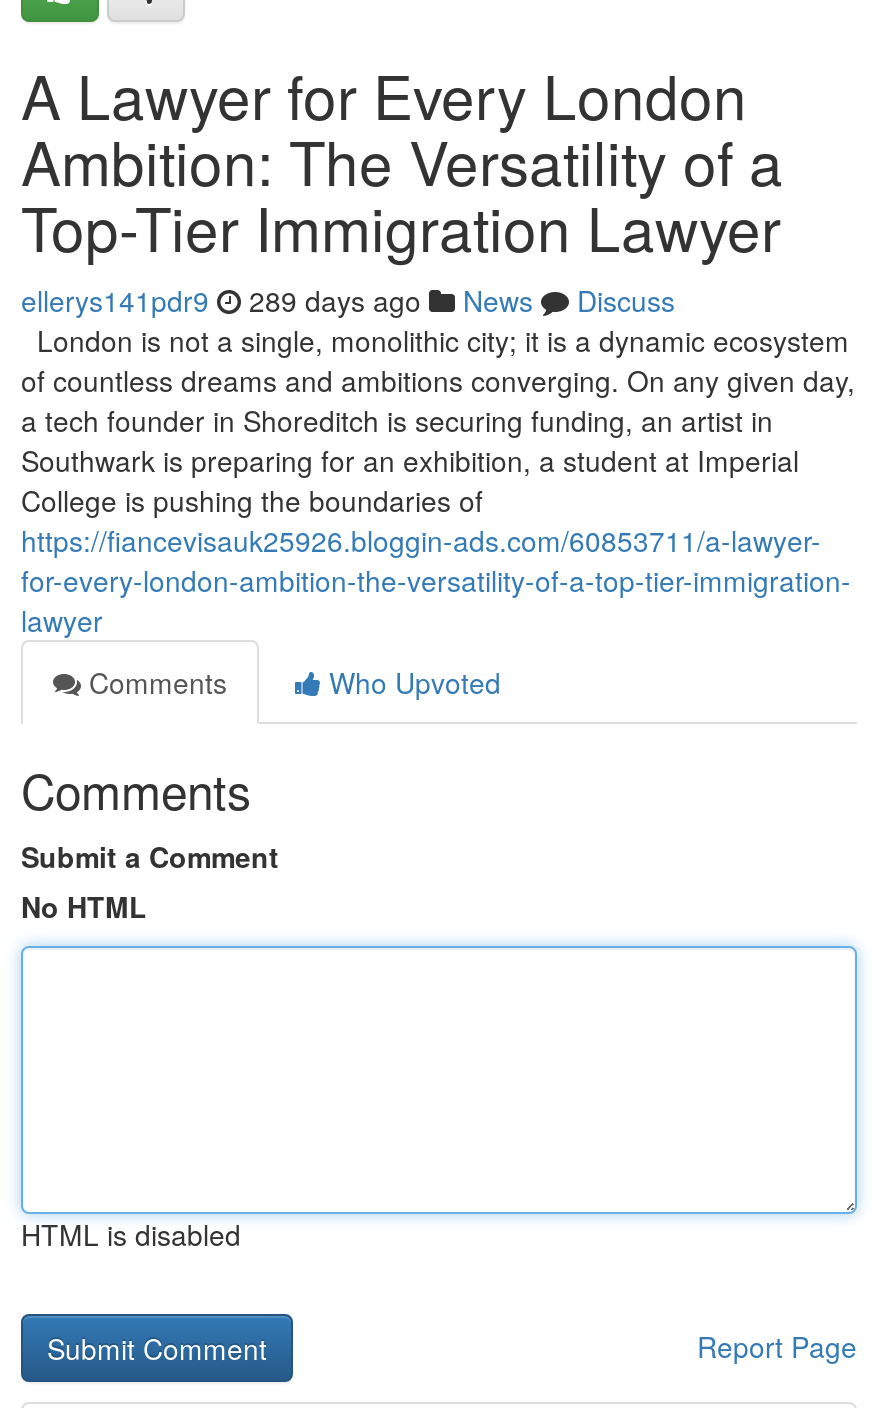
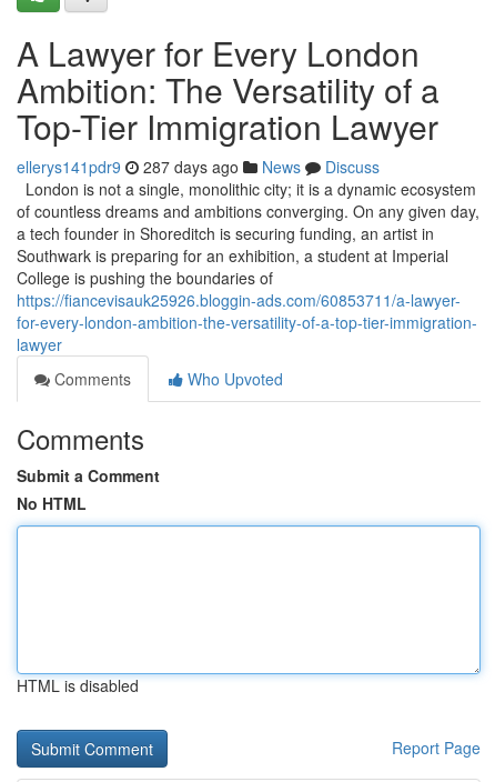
- ellerys141pdr9 289 days ago News Discuss
+ ellerys141pdr9 287 days ago News Discuss
